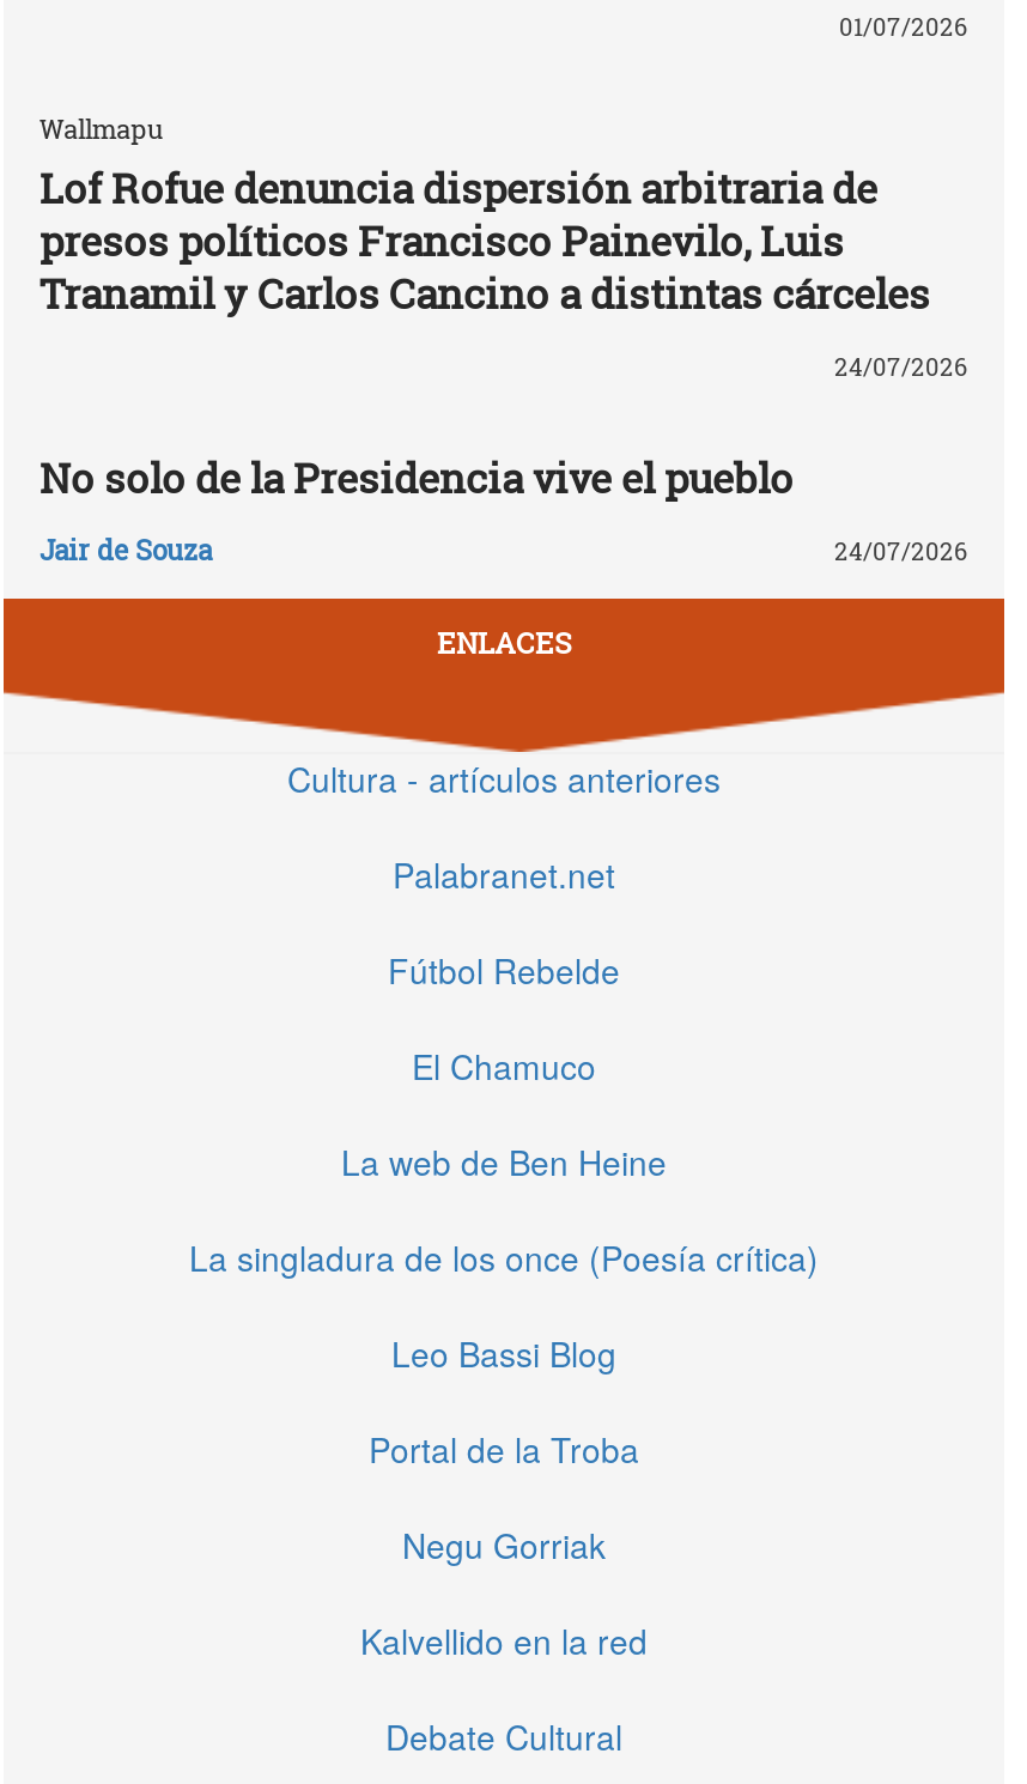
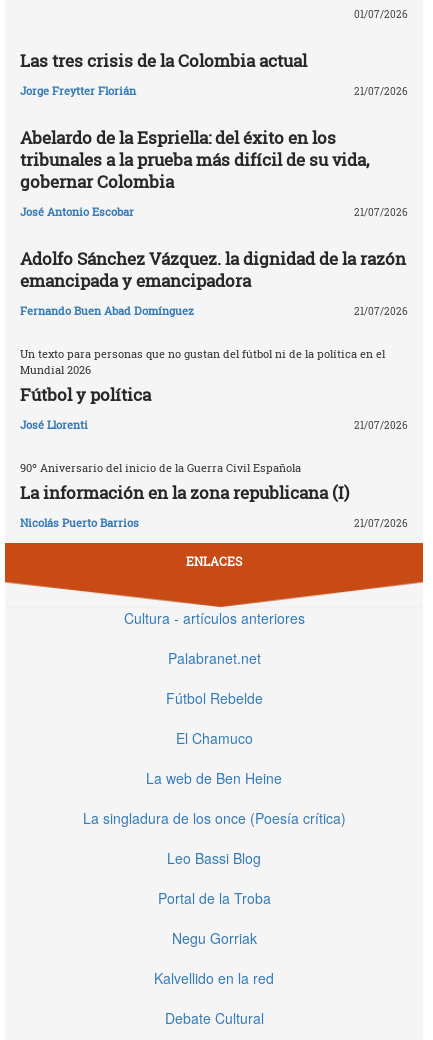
- Wallmapu
- Lof Rofue denuncia dispersión arbitraria de
- presos políticos Francisco Painevilo, Luis
- Tranamil y Carlos Cancino a distintas cárceles
- 24/07/2026
- No solo de la Presidencia vive el pueblo
- Jair de Souza
- 24/07/2026
+ Las tres crisis de la Colombia actual
+ Jorge Freytter Florián
+ 21/07/2026
+ Abelardo de la Espriella: del éxito en los
+ tribunales a la prueba más difícil de su vida,
+ gobernar Colombia
+ José Antonio Escobar
+ 21/07/2026
+ Adolfo Sánchez Vázquez. la dignidad de la razón
+ emancipada y emancipadora
+ Fernando Buen Abad Domínguez
+ 21/07/2026
+ Un texto para personas que no gustan del fútbol ni de la política en el
+ Mundial 2026
+ Fútbol y política
+ José Llorenti
+ 21/07/2026
+ 90º Aniversario del inicio de la Guerra Civil Española
+ La información en la zona republicana (I)
+ Nicolás Puerto Barrios
+ 21/07/2026
